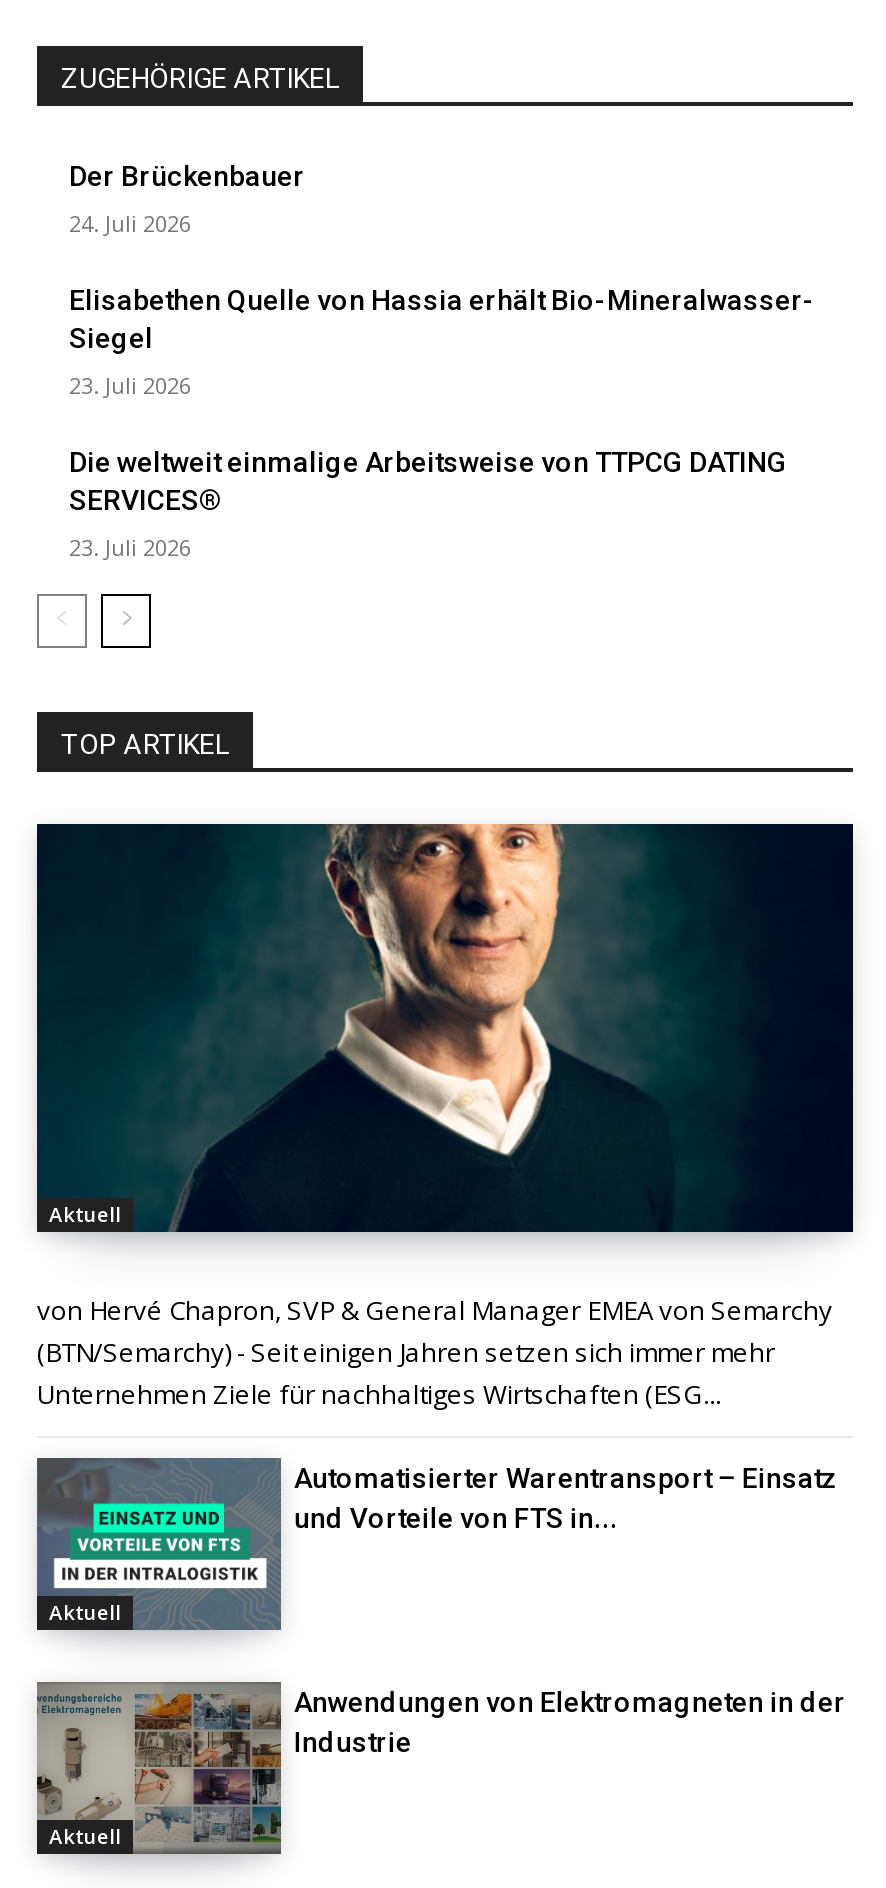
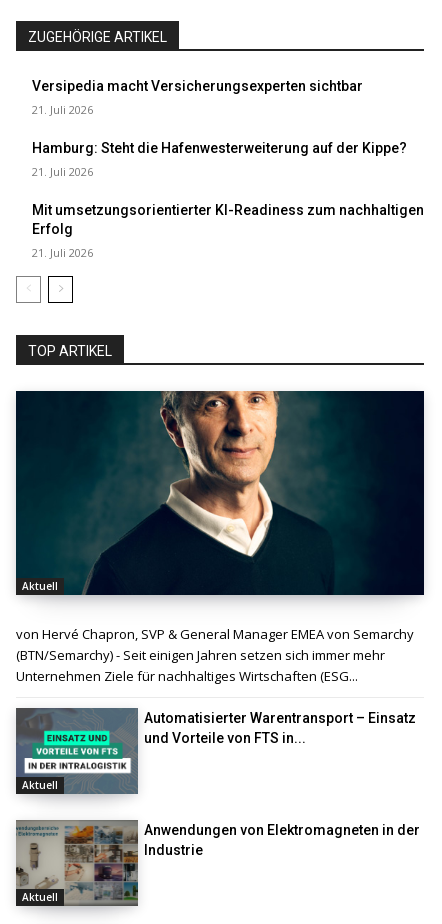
- Der Brückenbauer
+ Versipedia macht Versicherungsexperten sichtbar

- 24. Juli 2026
+ 21. Juli 2026

- Elisabethen Quelle von Hassia erhält Bio-Mineralwasser-
- Siegel
+ Hamburg: Steht die Hafenwesterweiterung auf der Kippe?

- 23. Juli 2026
+ 21. Juli 2026

- Die weltweit einmalige Arbeitsweise von TTPCG DATING
- SERVICES®
+ Mit umsetzungsorientierter KI-Readiness zum nachhaltigen
+ Erfolg

- 23. Juli 2026
+ 21. Juli 2026
